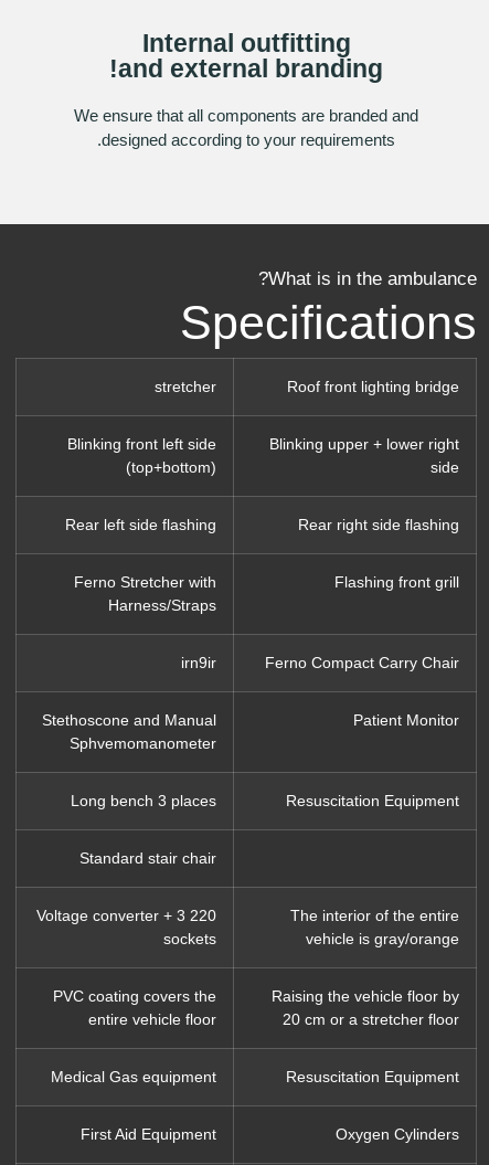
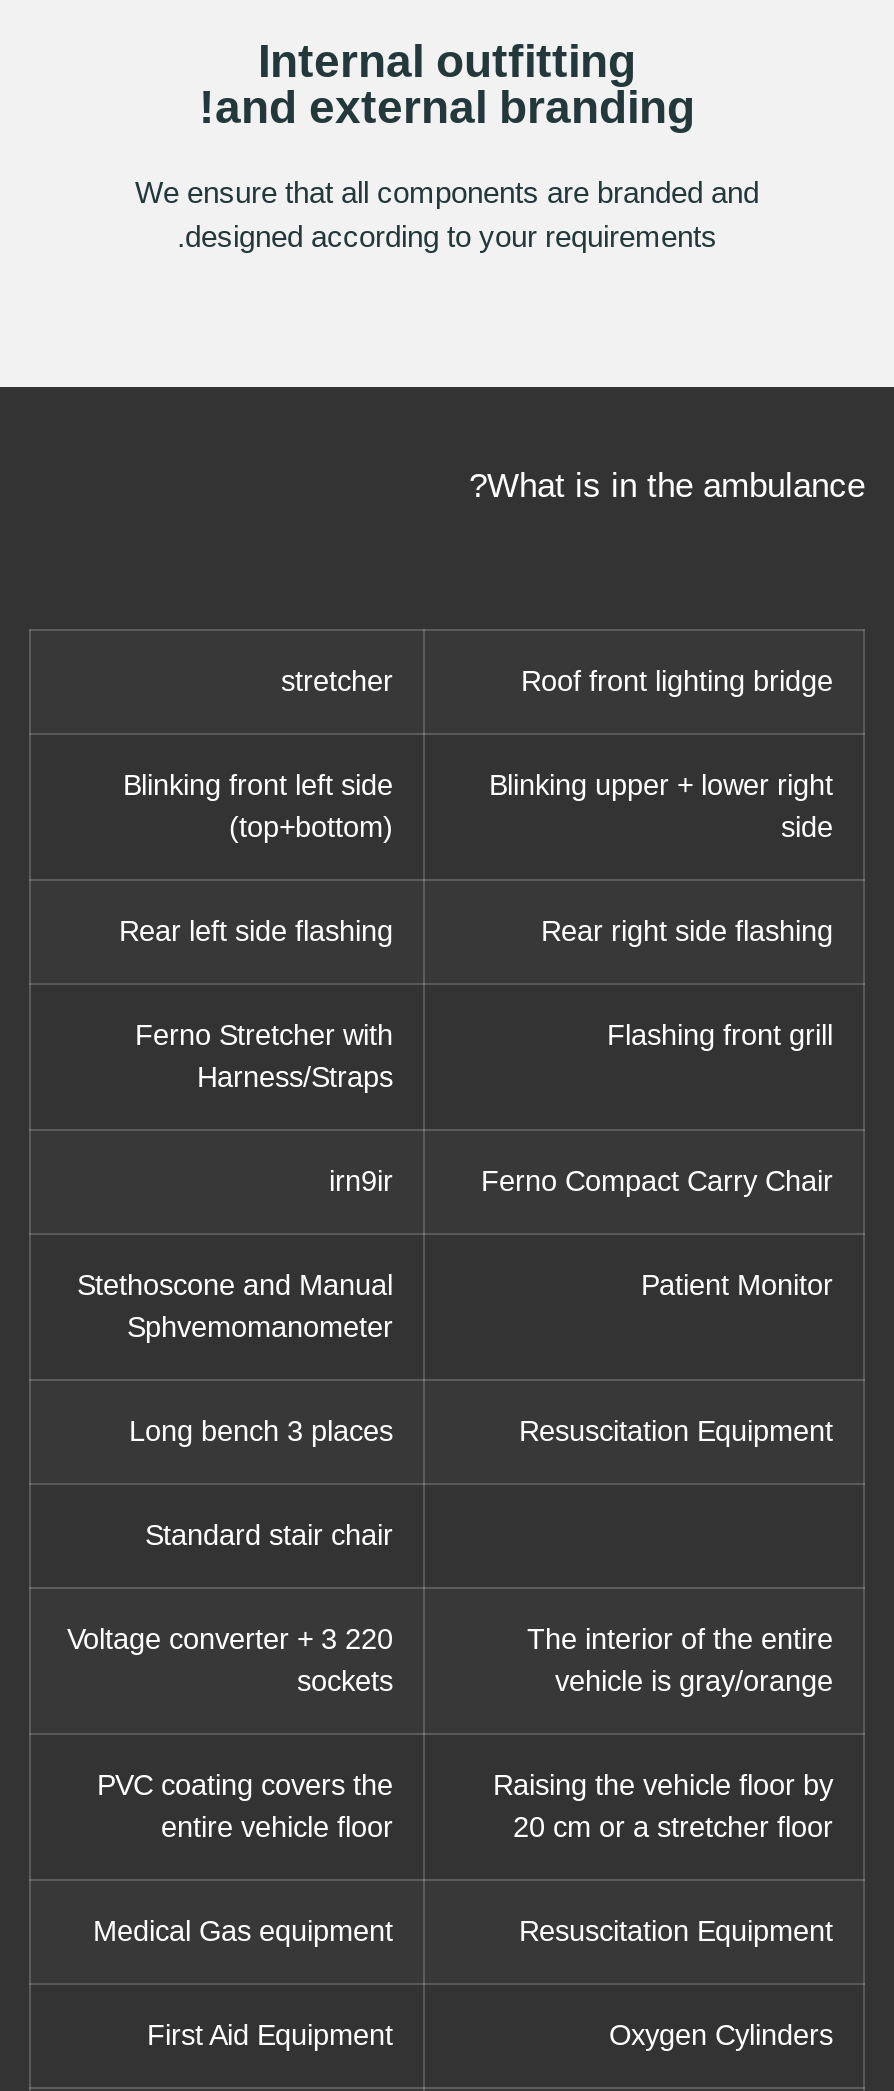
- Specifications
